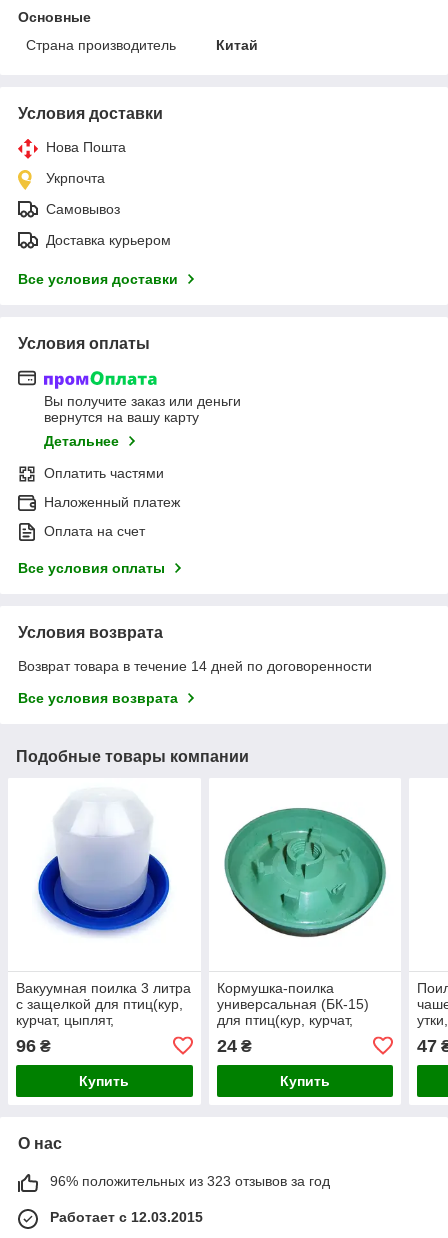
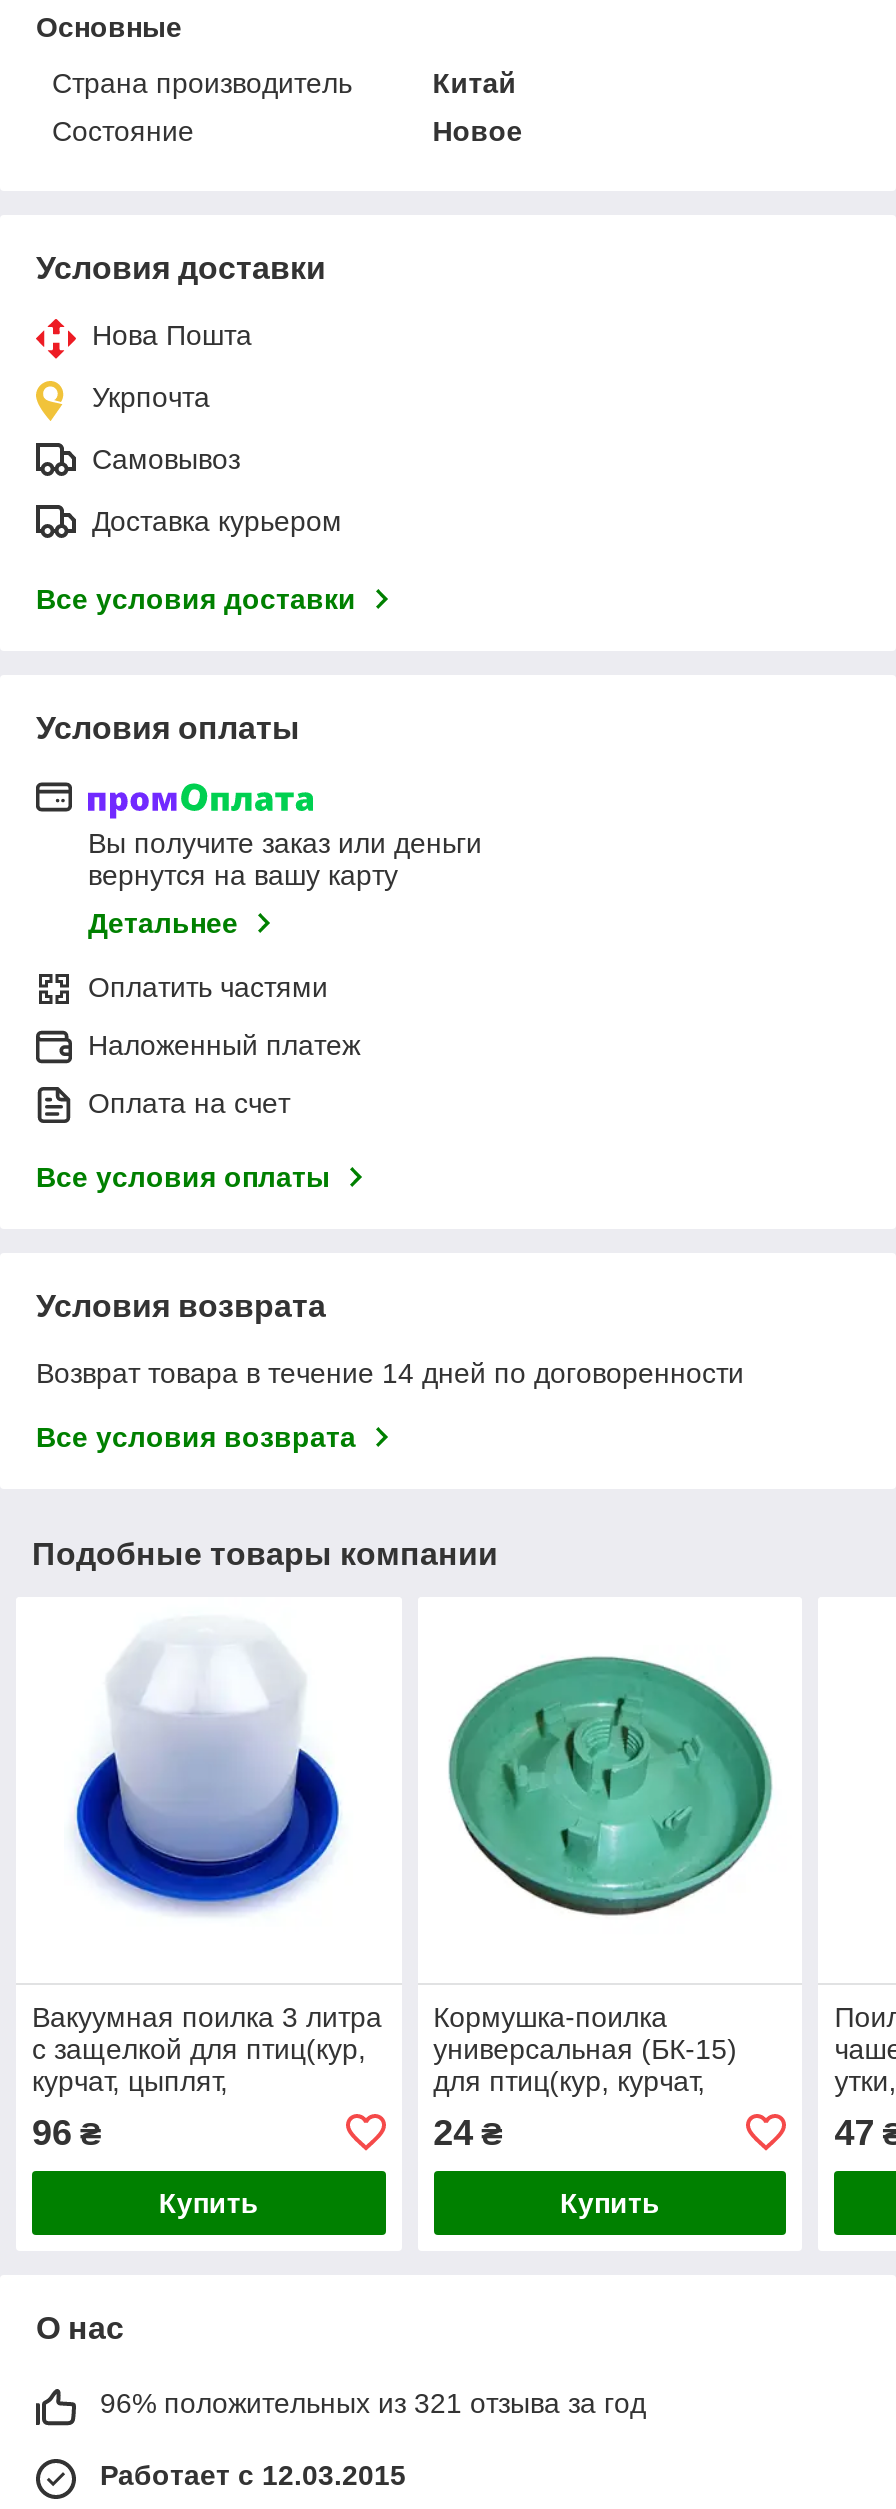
+ Состояние
+ Новое

- 96% положительных из 323 отзывов за год
+ 96% положительных из 321 отзыва за год
